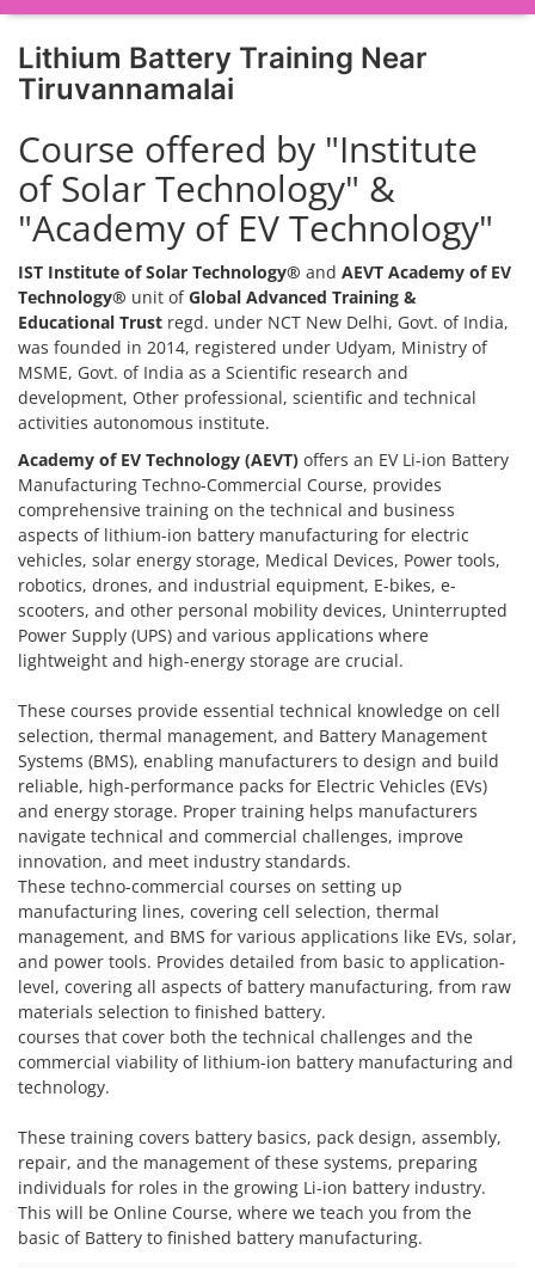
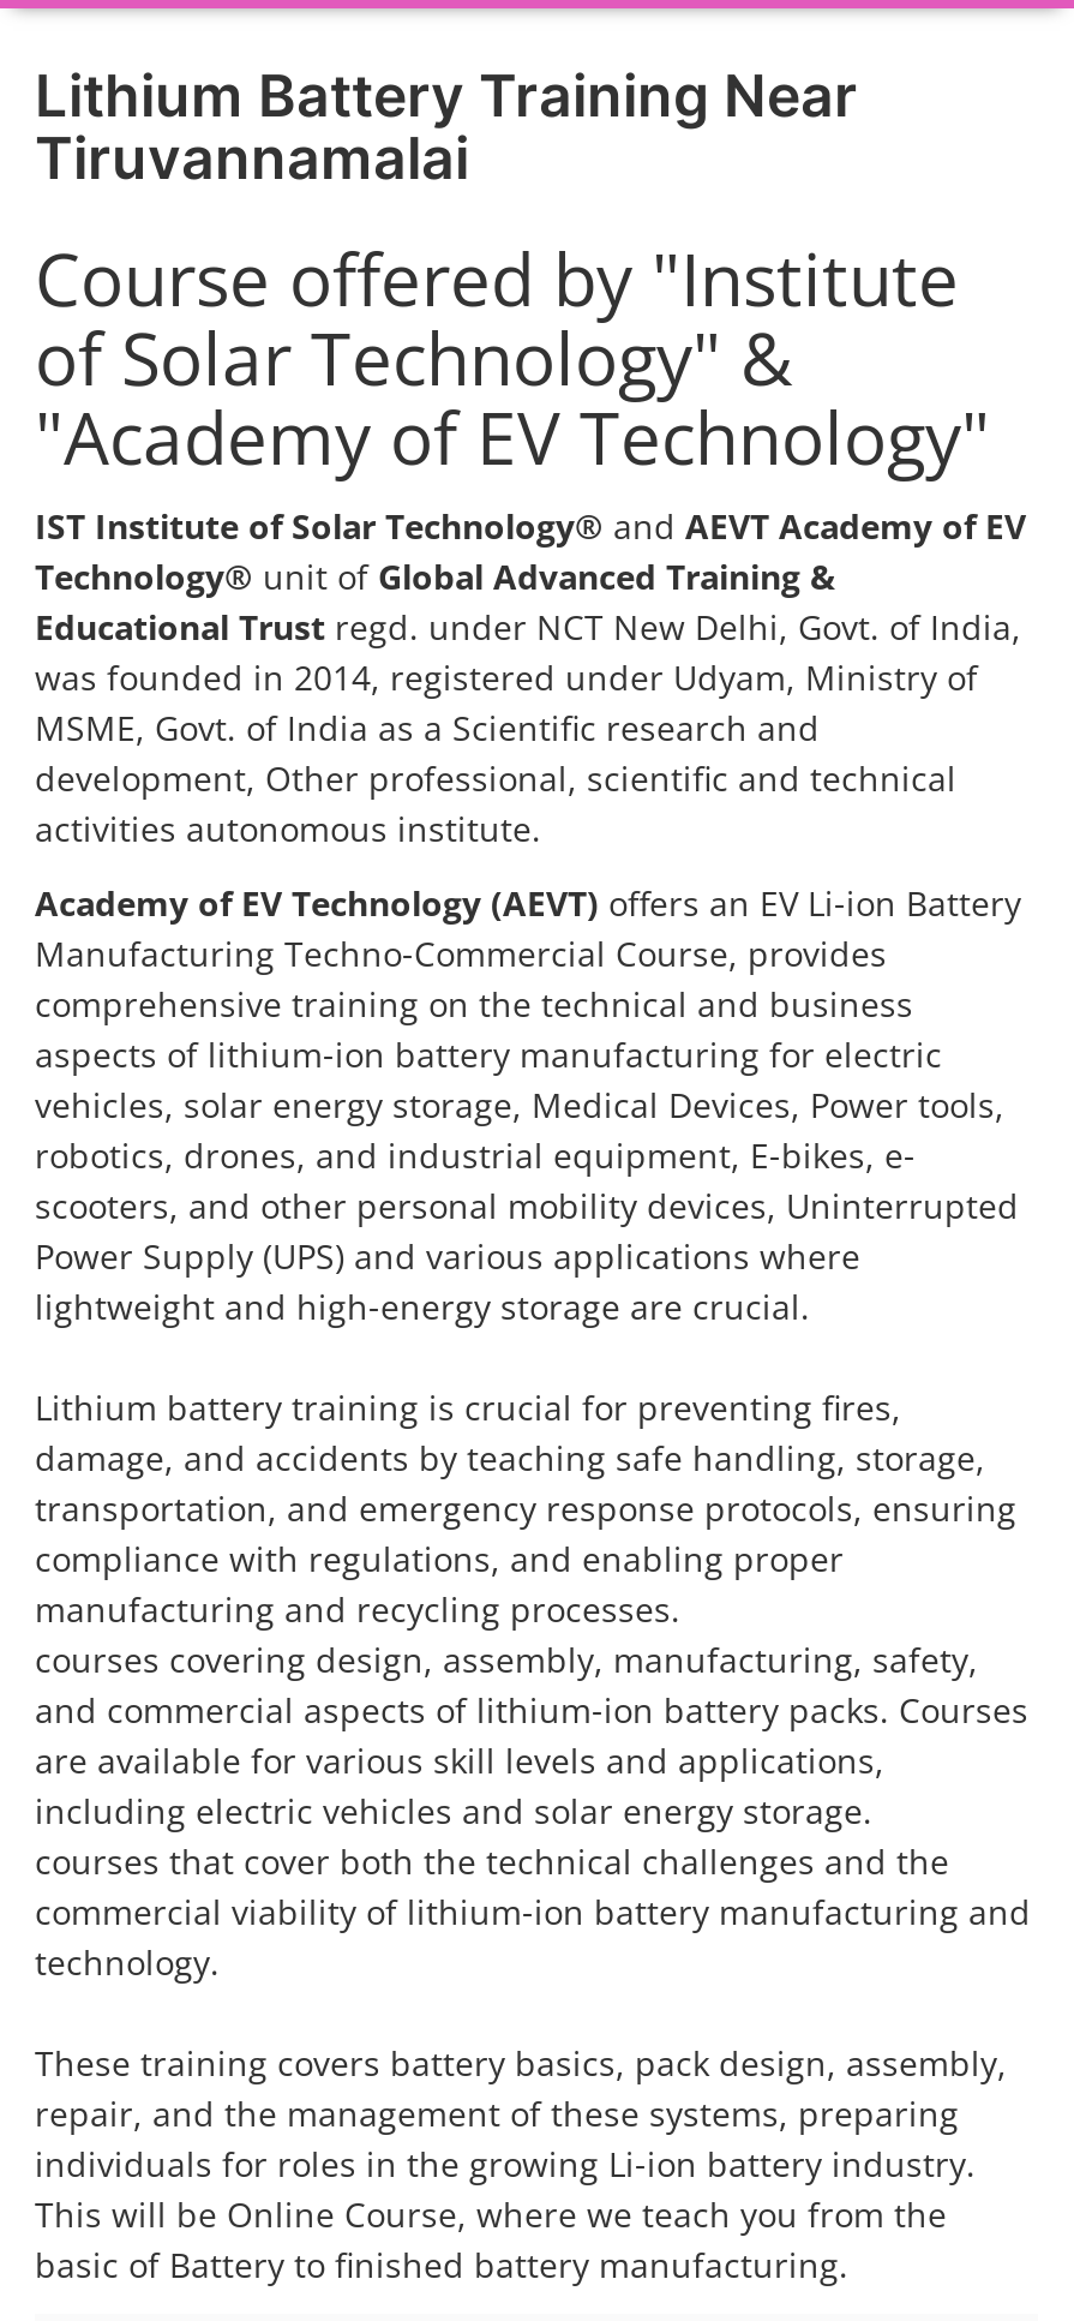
- These courses provide essential technical knowledge on cell
- selection, thermal management, and Battery Management
- Systems (BMS), enabling manufacturers to design and build
- reliable, high-performance packs for Electric Vehicles (EVs)
- and energy storage. Proper training helps manufacturers
- navigate technical and commercial challenges, improve
- innovation, and meet industry standards.
- These techno-commercial courses on setting up
- manufacturing lines, covering cell selection, thermal
- management, and BMS for various applications like EVs, solar,
- and power tools. Provides detailed from basic to application-
- level, covering all aspects of battery manufacturing, from raw
- materials selection to finished battery.
+ Lithium battery training is crucial for preventing fires,
+ damage, and accidents by teaching safe handling, storage,
+ transportation, and emergency response protocols, ensuring
+ compliance with regulations, and enabling proper
+ manufacturing and recycling processes.
+ courses covering design, assembly, manufacturing, safety,
+ and commercial aspects of lithium-ion battery packs. Courses
+ are available for various skill levels and applications,
+ including electric vehicles and solar energy storage.
